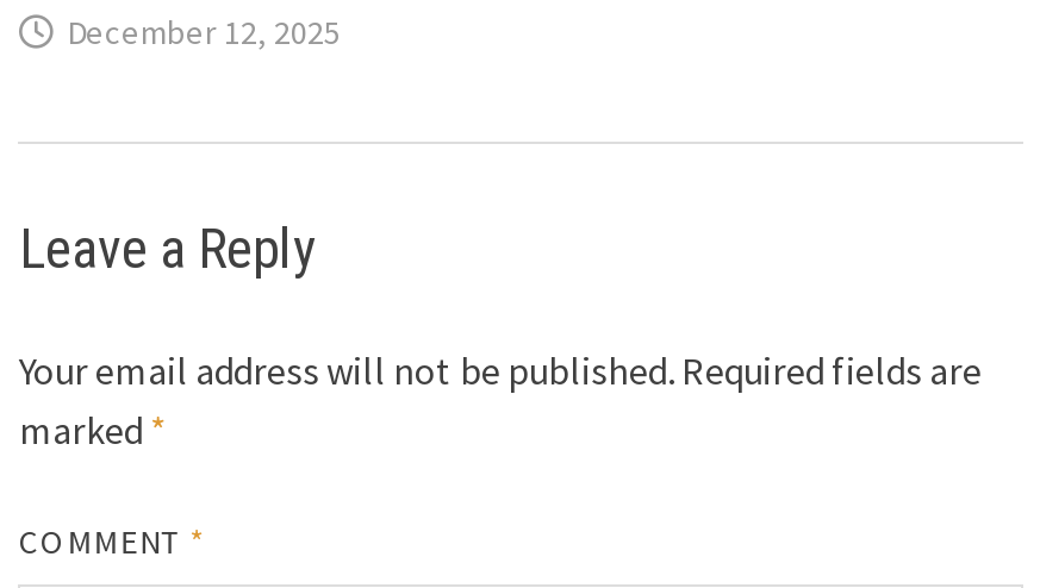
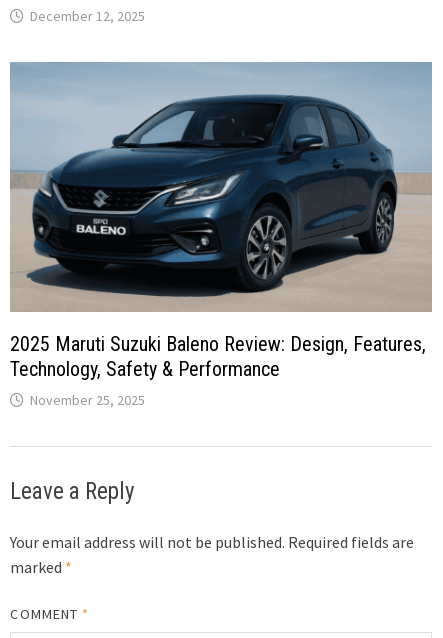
+ [image]
+ 2025 Maruti Suzuki Baleno Review: Design, Features,
+ Technology, Safety & Performance
+ November 25, 2025
